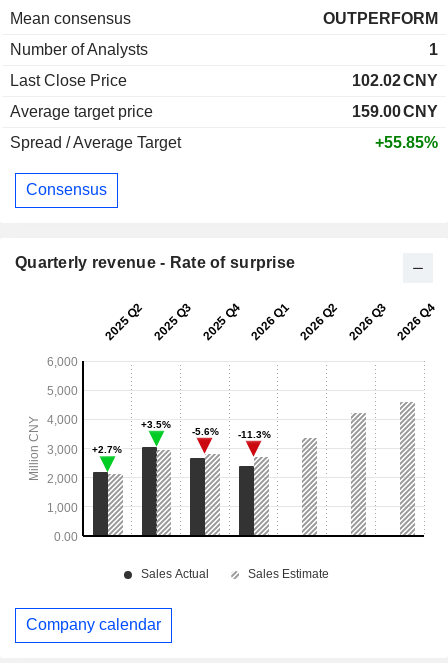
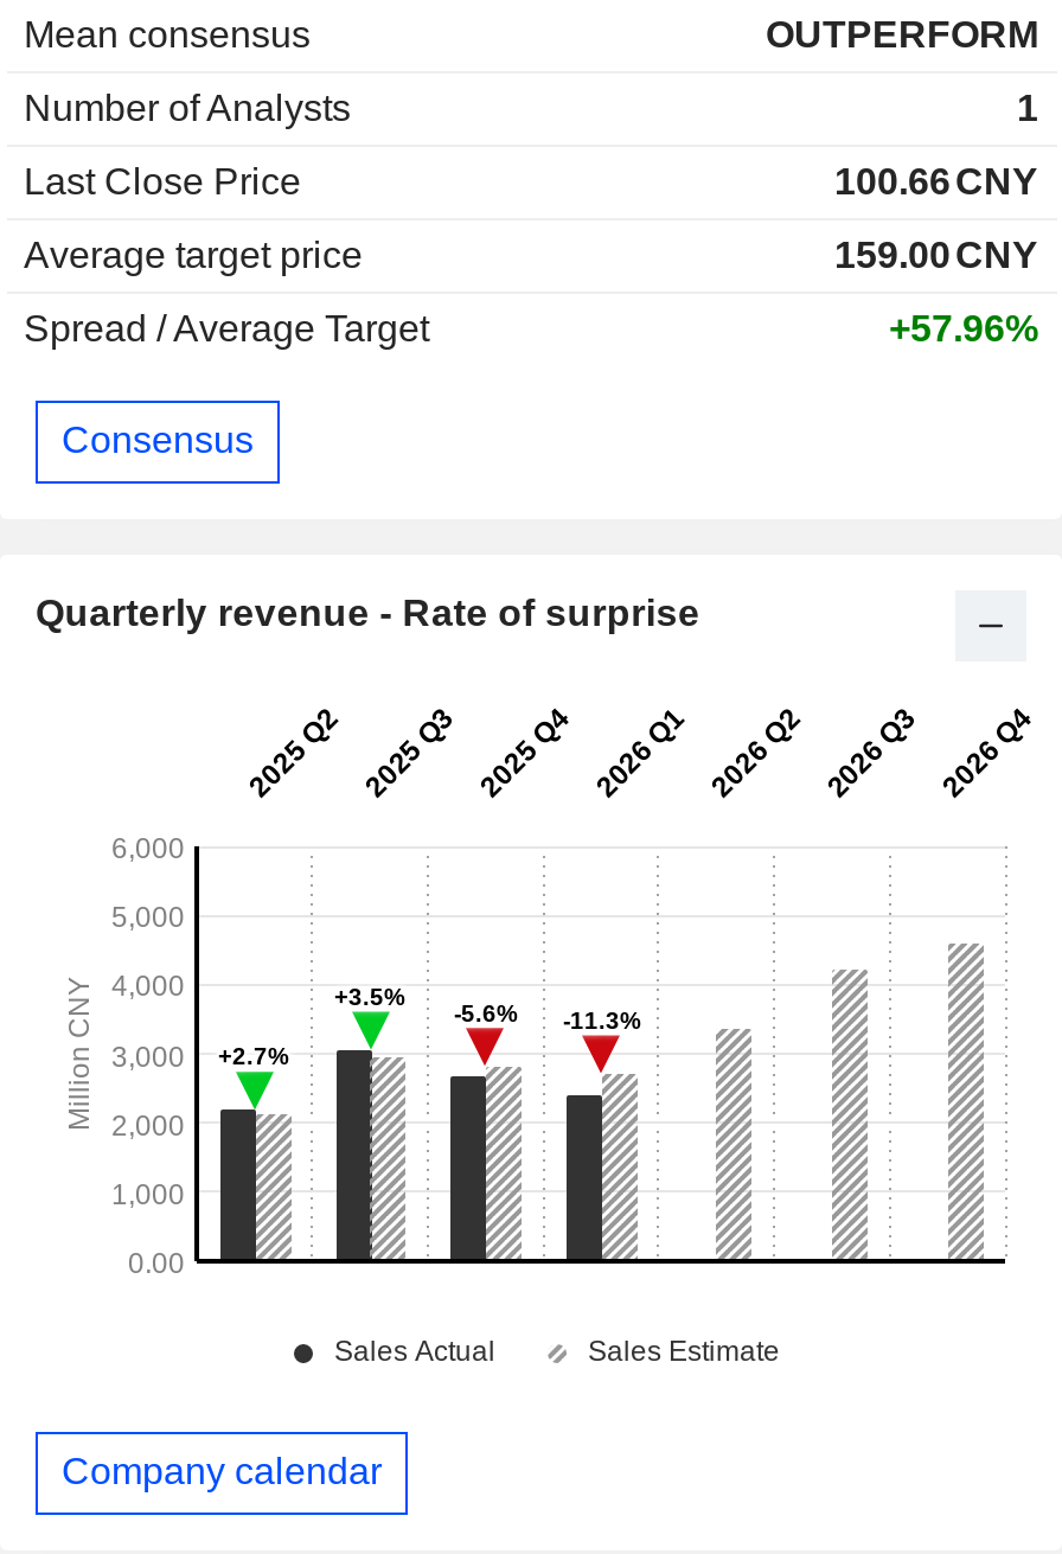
- 102.02 CNY
+ 100.66 CNY

- +55.85%
+ +57.96%
